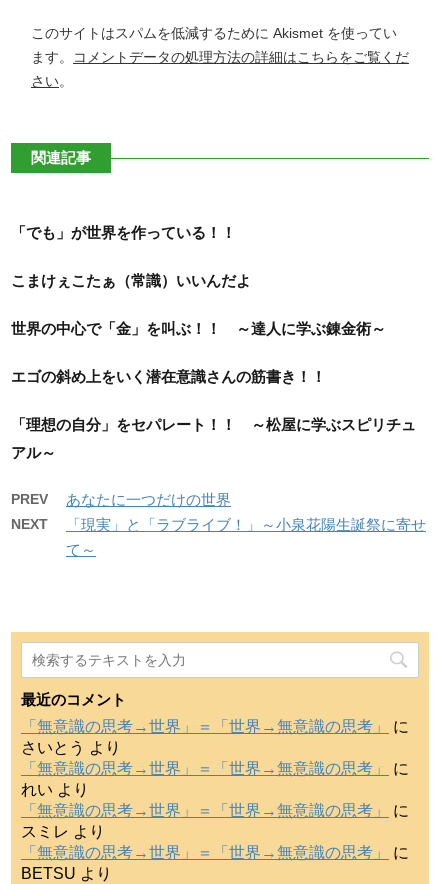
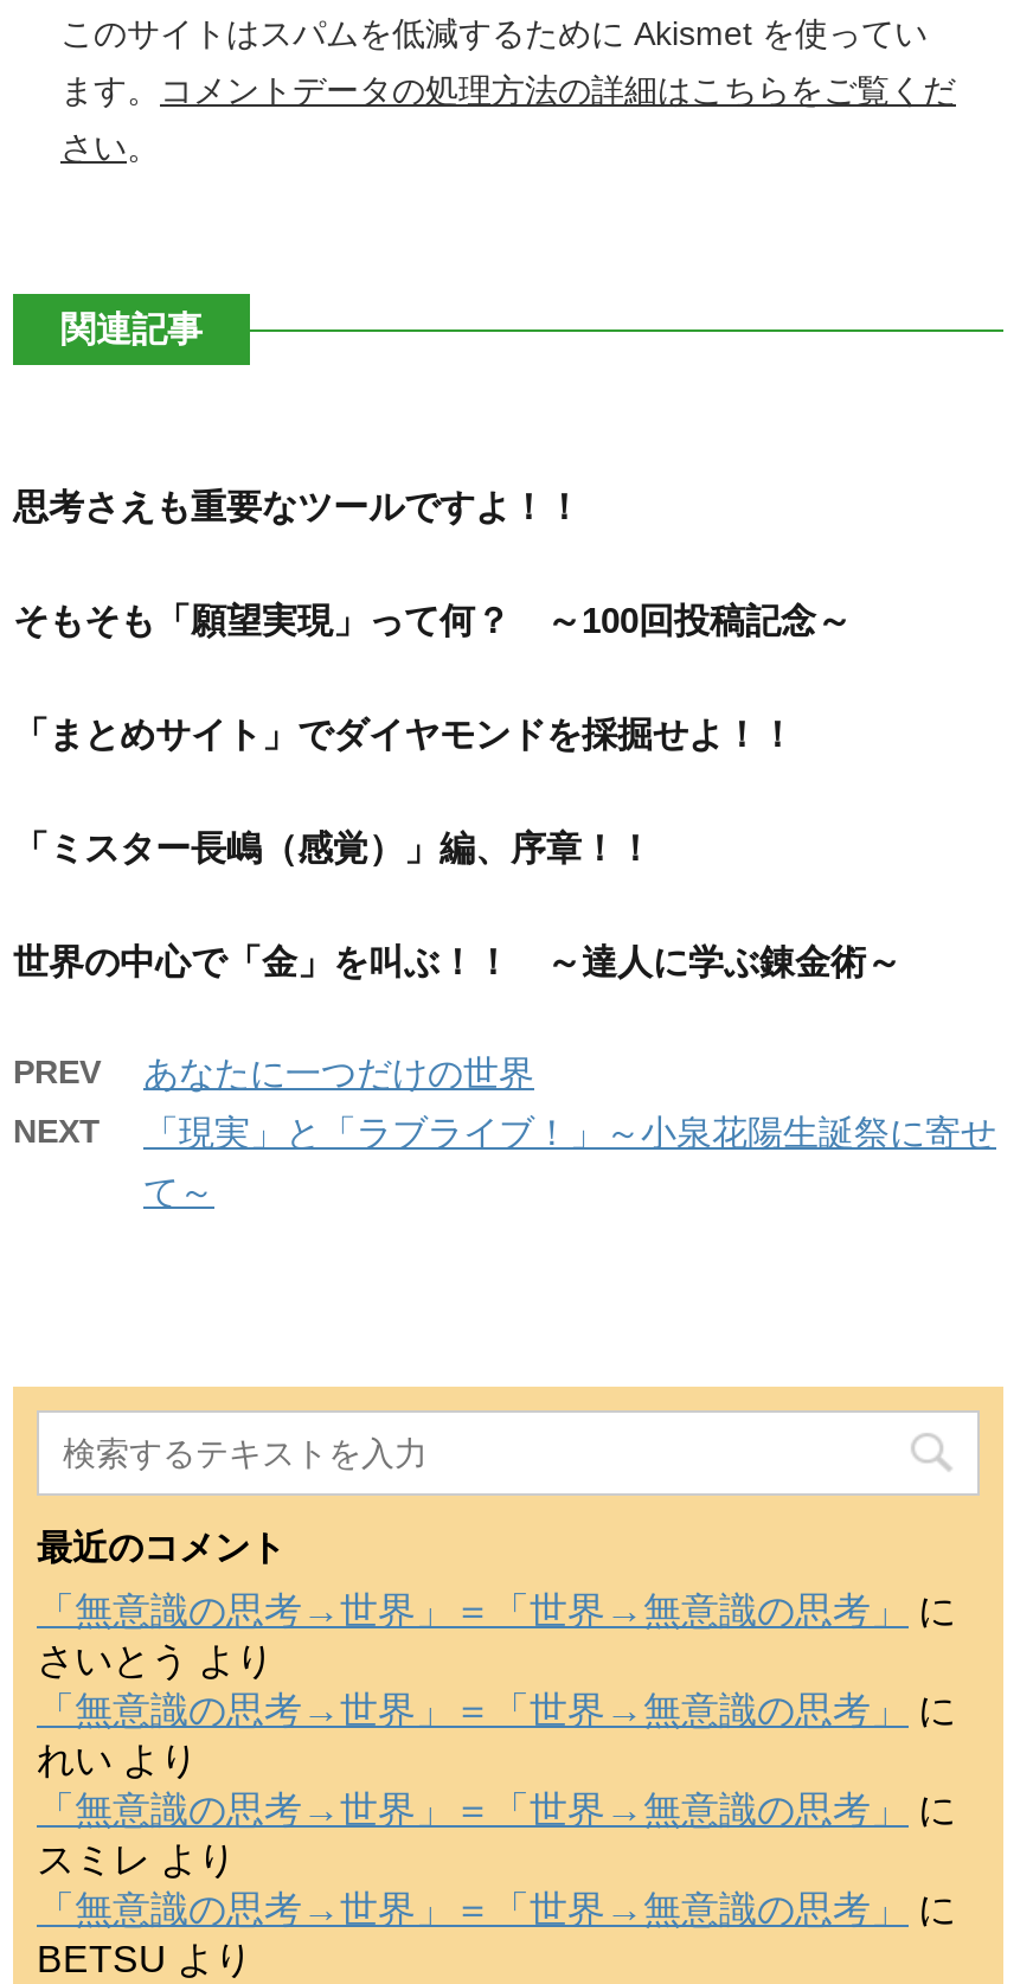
- 「でも」が世界を作っている！！
- こまけぇこたぁ（常識）いいんだよ
+ 思考さえも重要なツールですよ！！
+ そもそも「願望実現」って何？ ～100回投稿記念～
+ 「まとめサイト」でダイヤモンドを採掘せよ！！
+ 「ミスター長嶋（感覚）」編、序章！！

moved down: 世界の中心で「金」を叫ぶ！！ ～達人に学ぶ錬金術～

- エゴの斜め上をいく潜在意識さんの筋書き！！
- 「理想の自分」をセパレート！！ ～松屋に学ぶスピリチュ
- アル～
